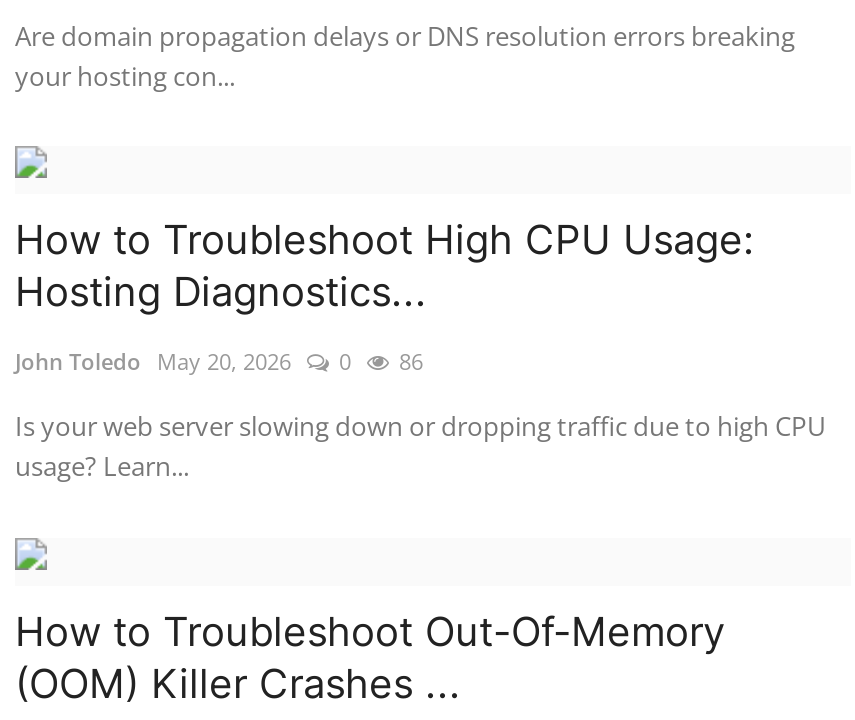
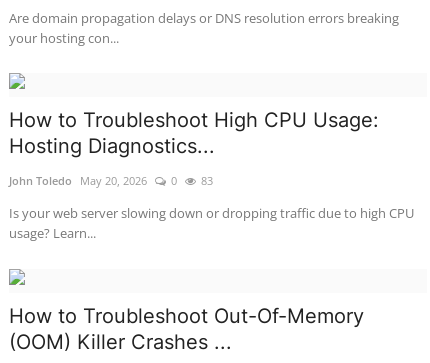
- John Toledo May 20, 2026 0 86
+ John Toledo May 20, 2026 0 83
